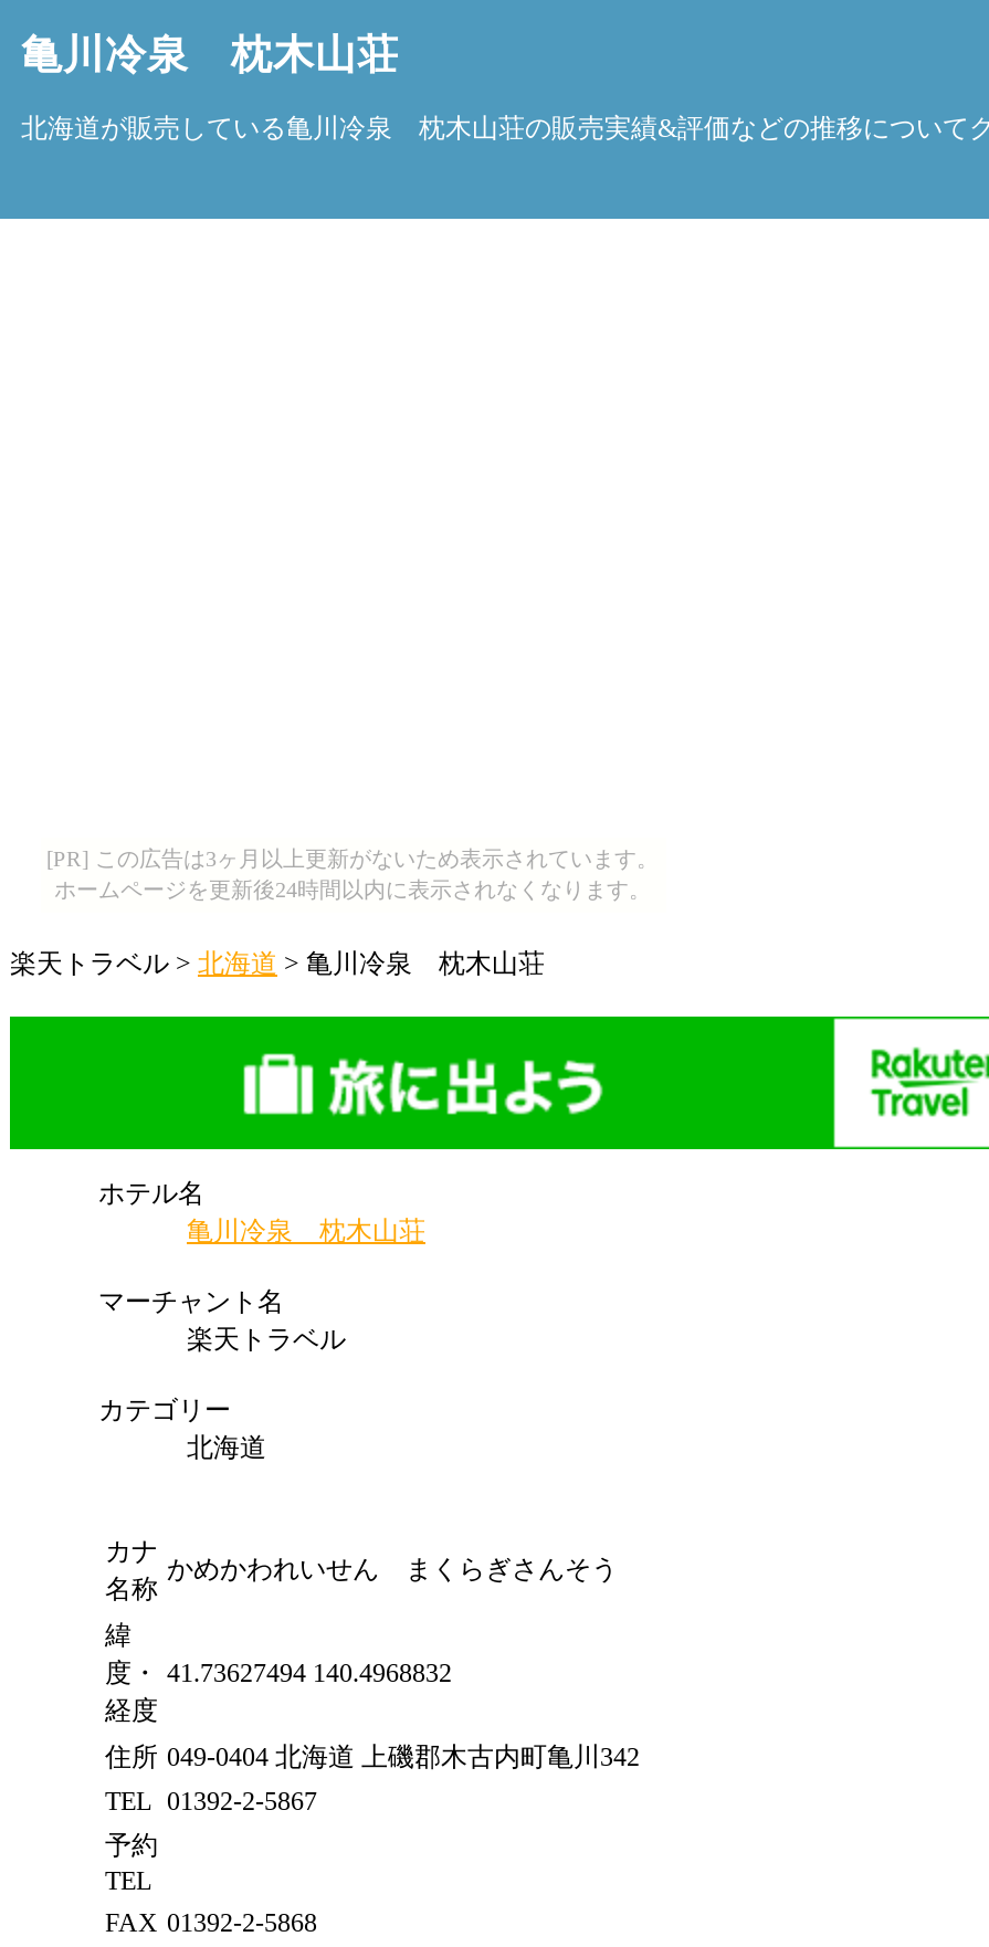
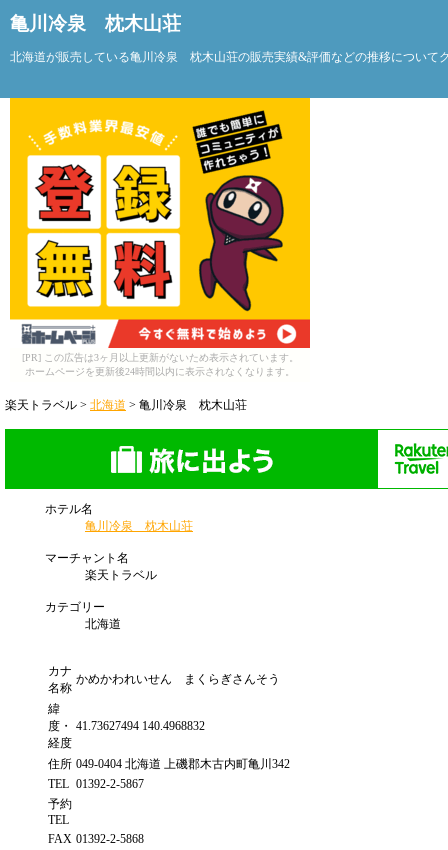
+ [image]
